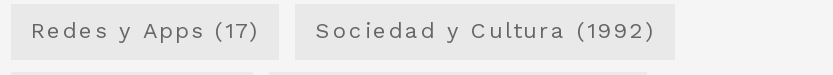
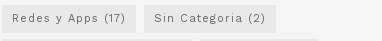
- Sociedad y Cultura (1992)
+ Sin Categoria (2)
